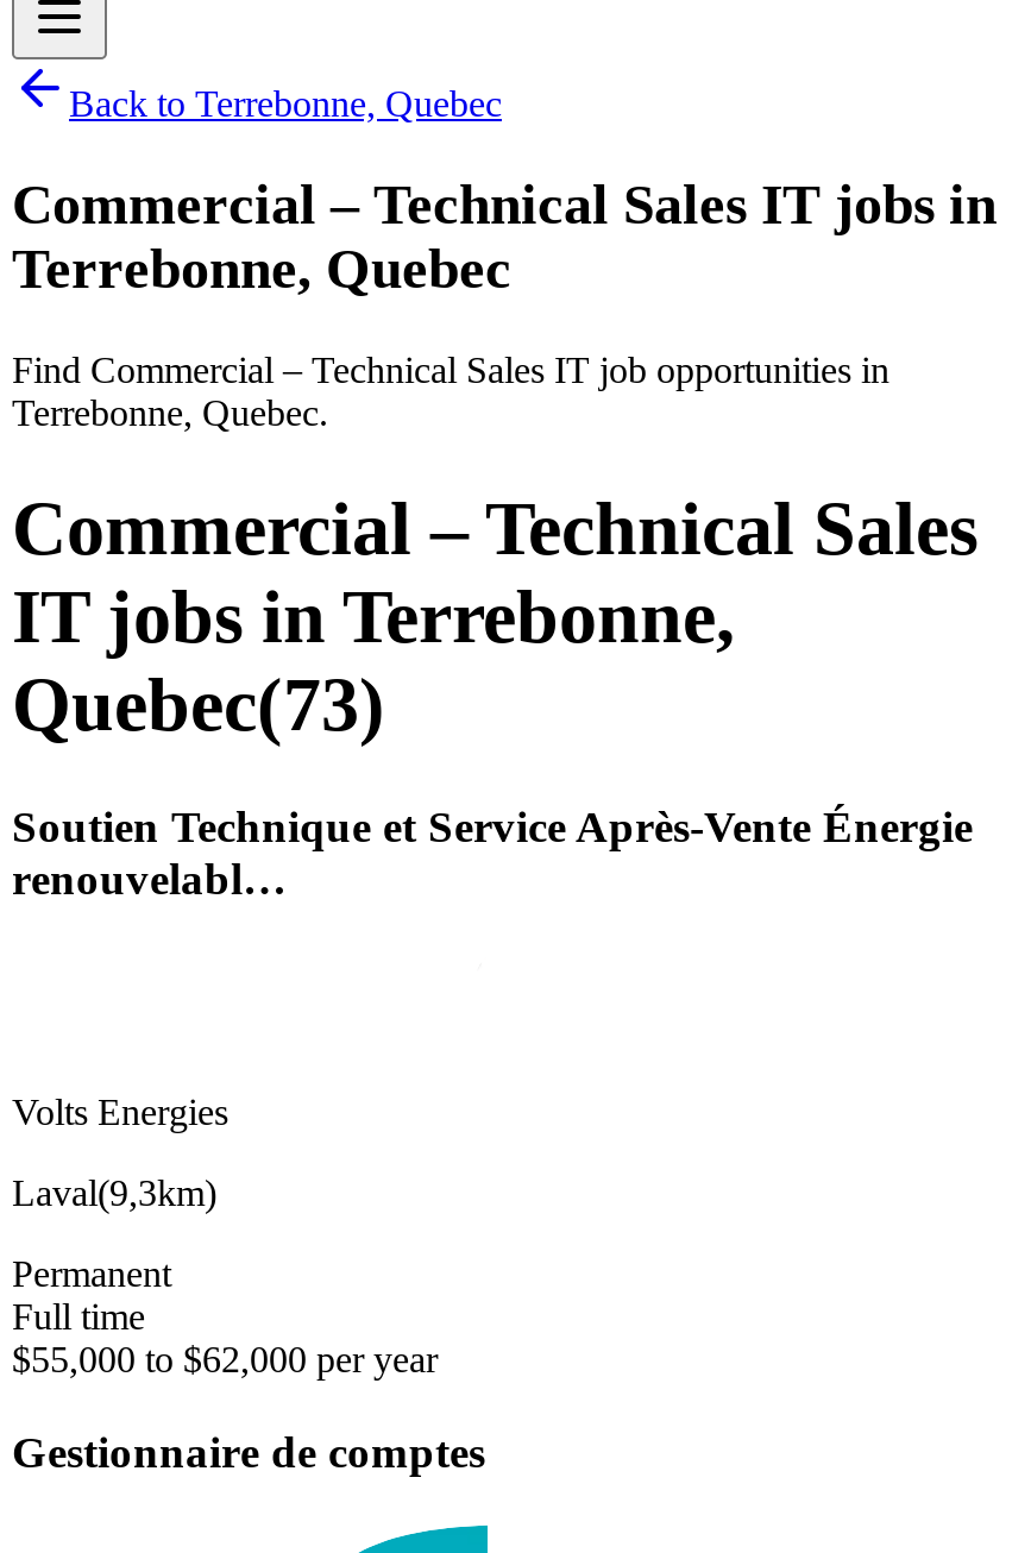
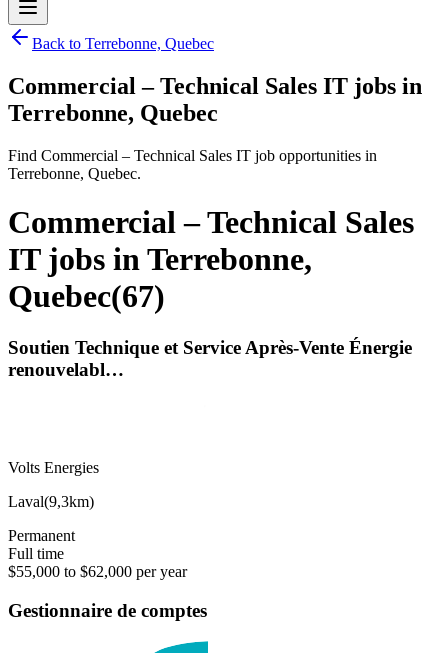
- Quebec(73)
+ Quebec(67)
